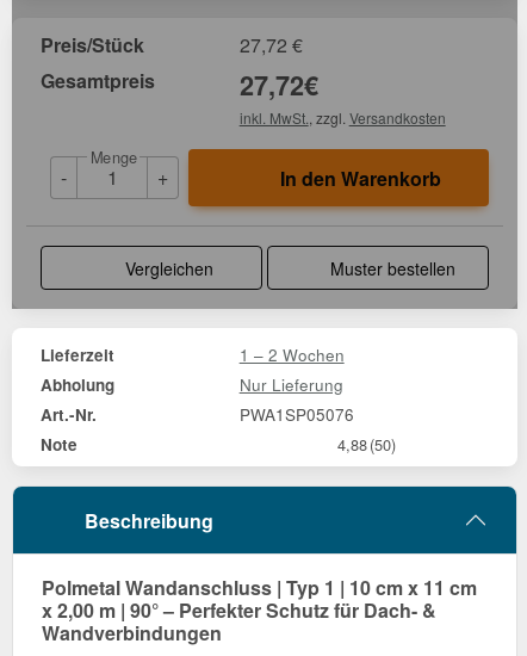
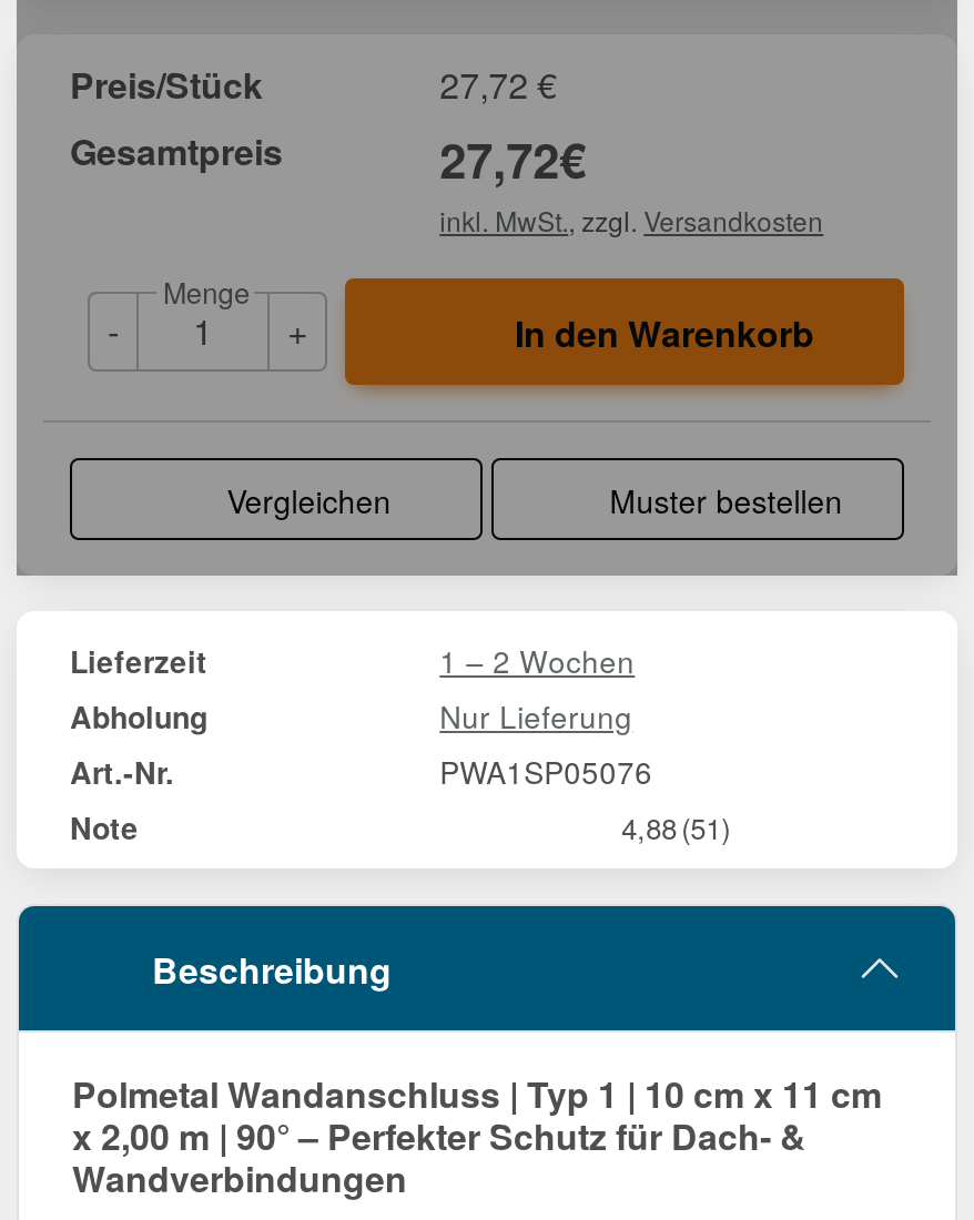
- 4,88 (50)
+ 4,88 (51)
